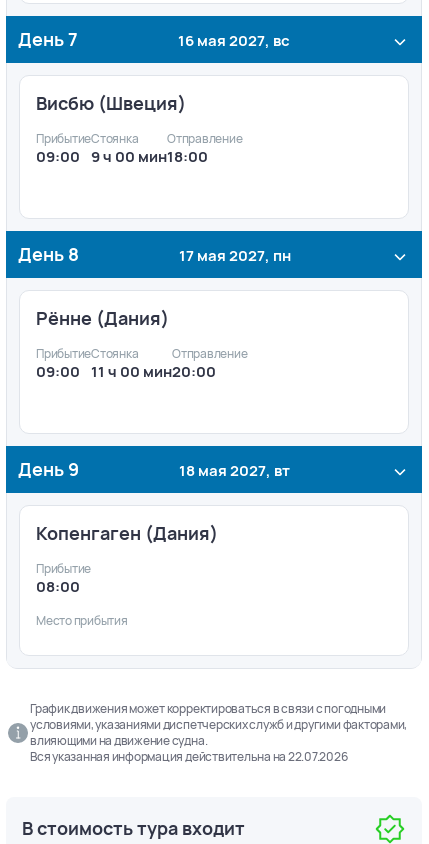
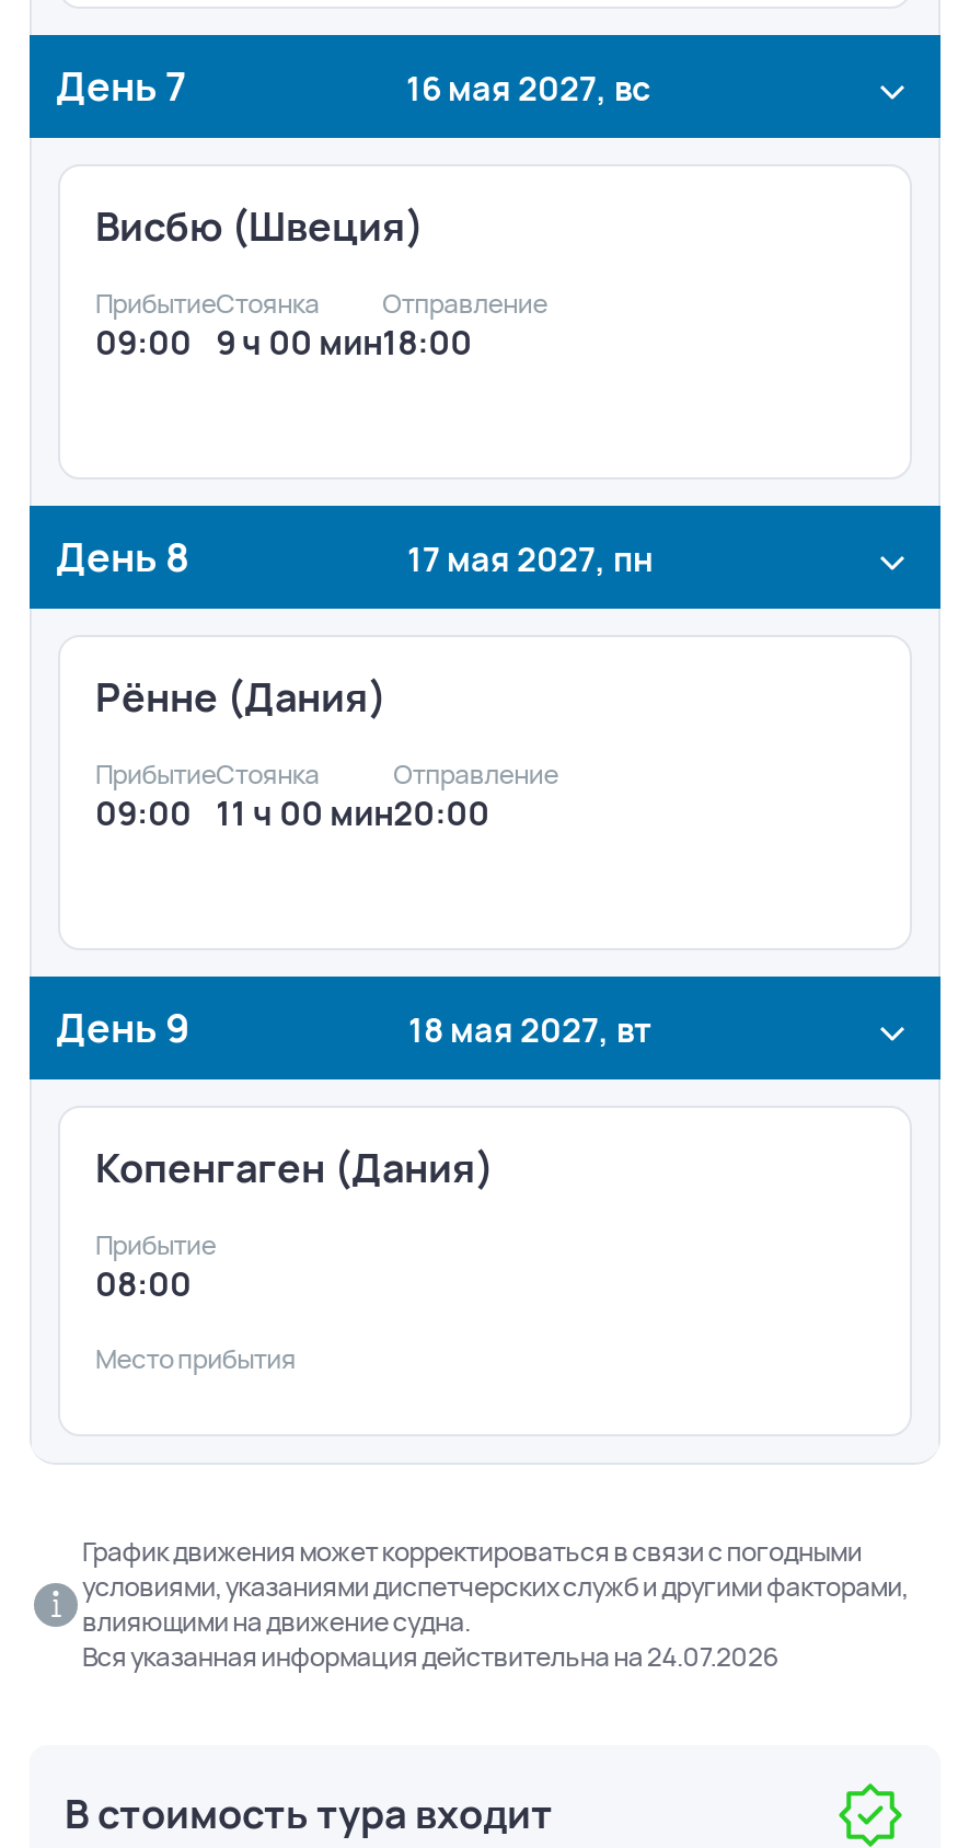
- Вся указанная информация действительна на 22.07.2026
+ Вся указанная информация действительна на 24.07.2026
